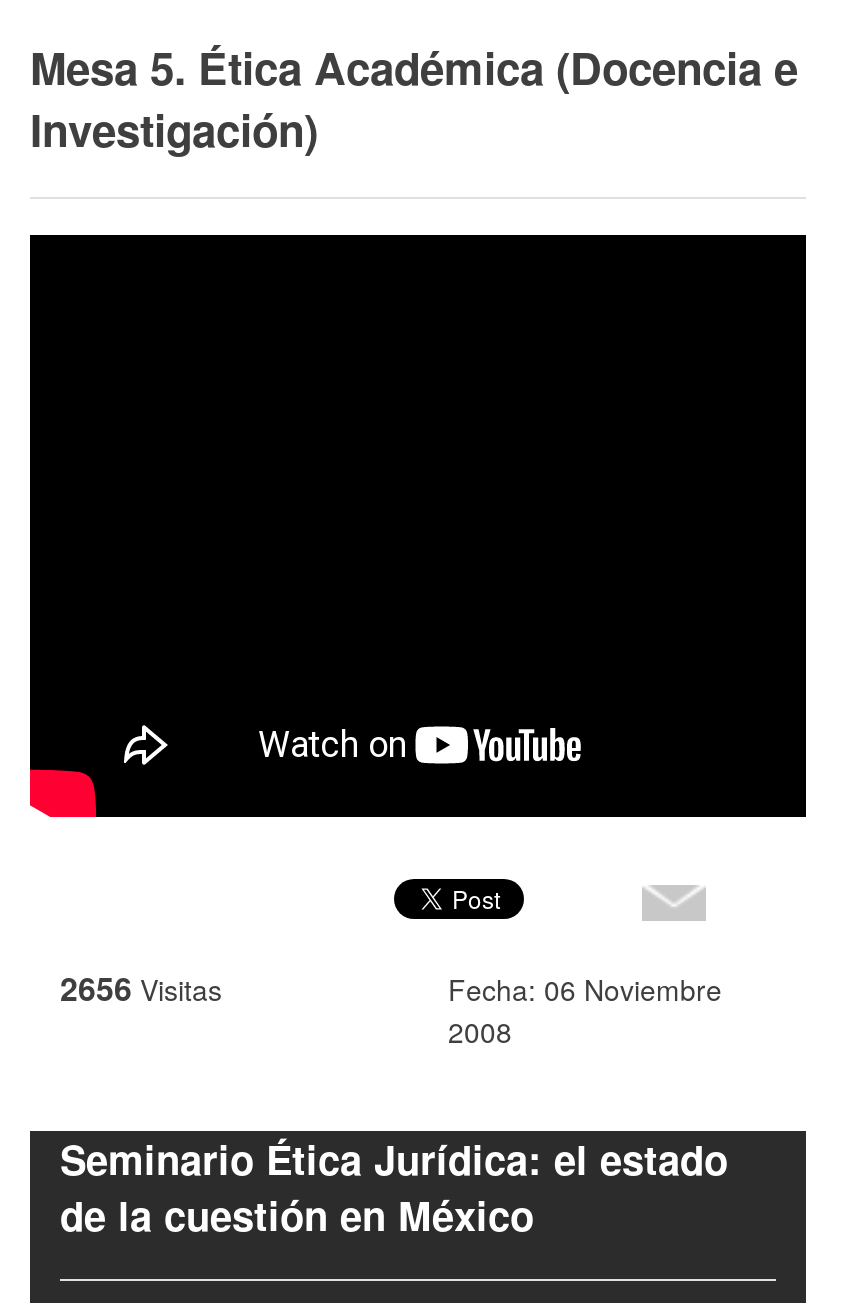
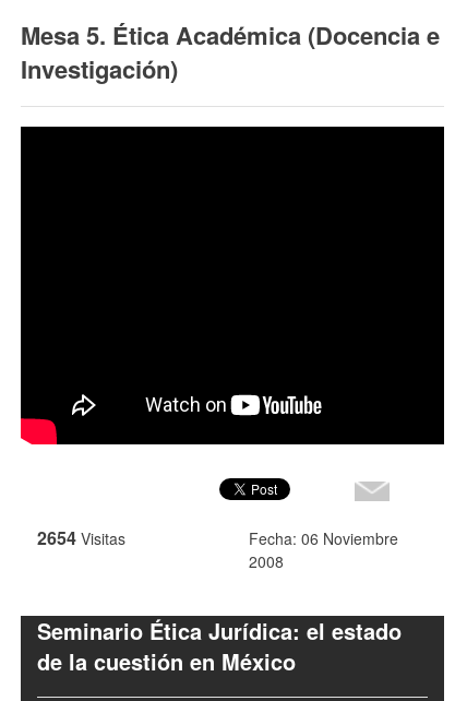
- 2656 Visitas
+ 2654 Visitas
